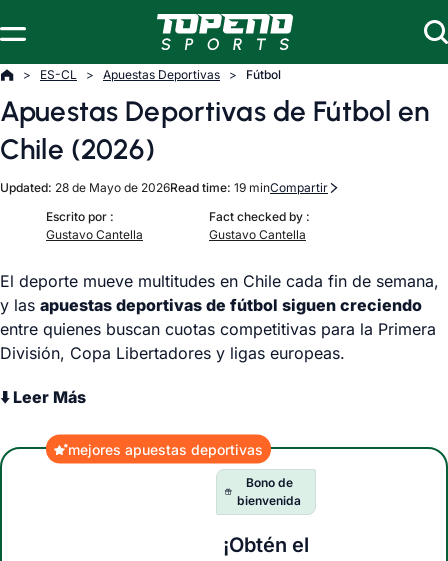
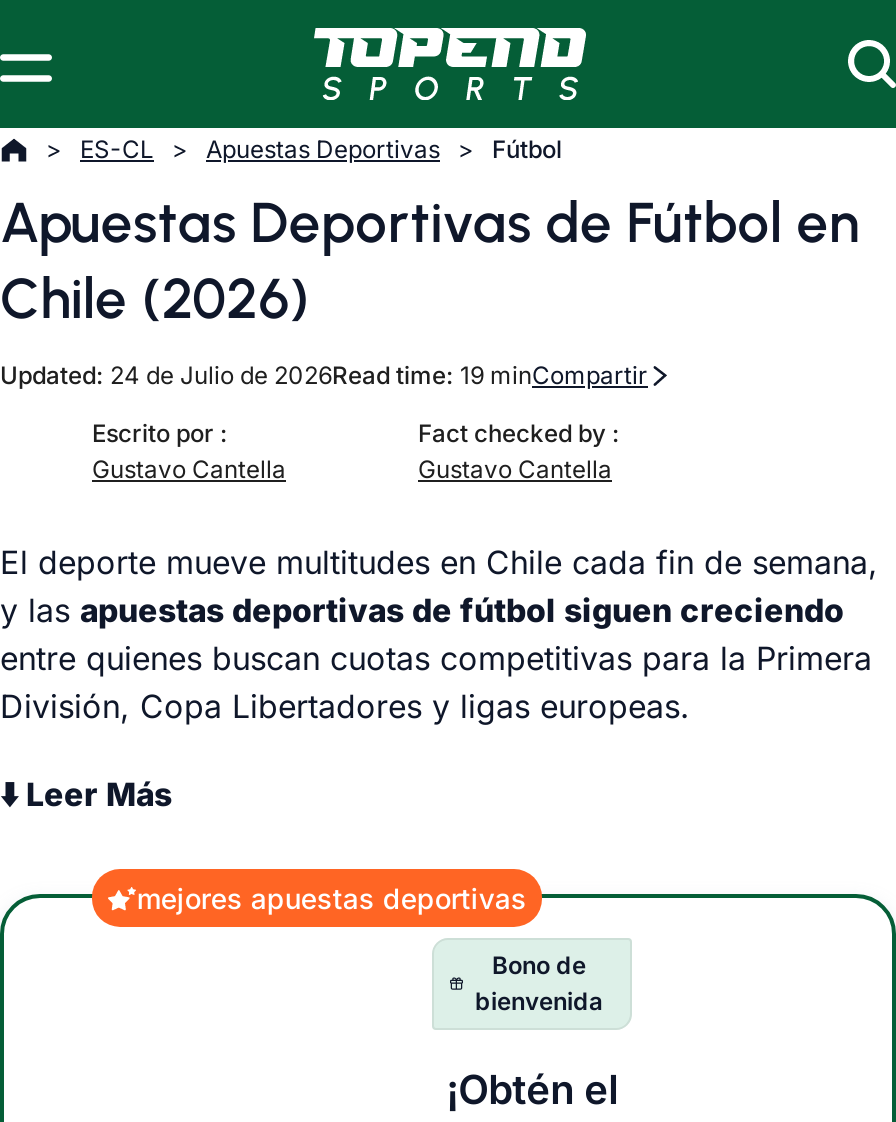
- Updated: 28 de Mayo de 2026Read time: 19 minCompartir
+ Updated: 24 de Julio de 2026Read time: 19 minCompartir
